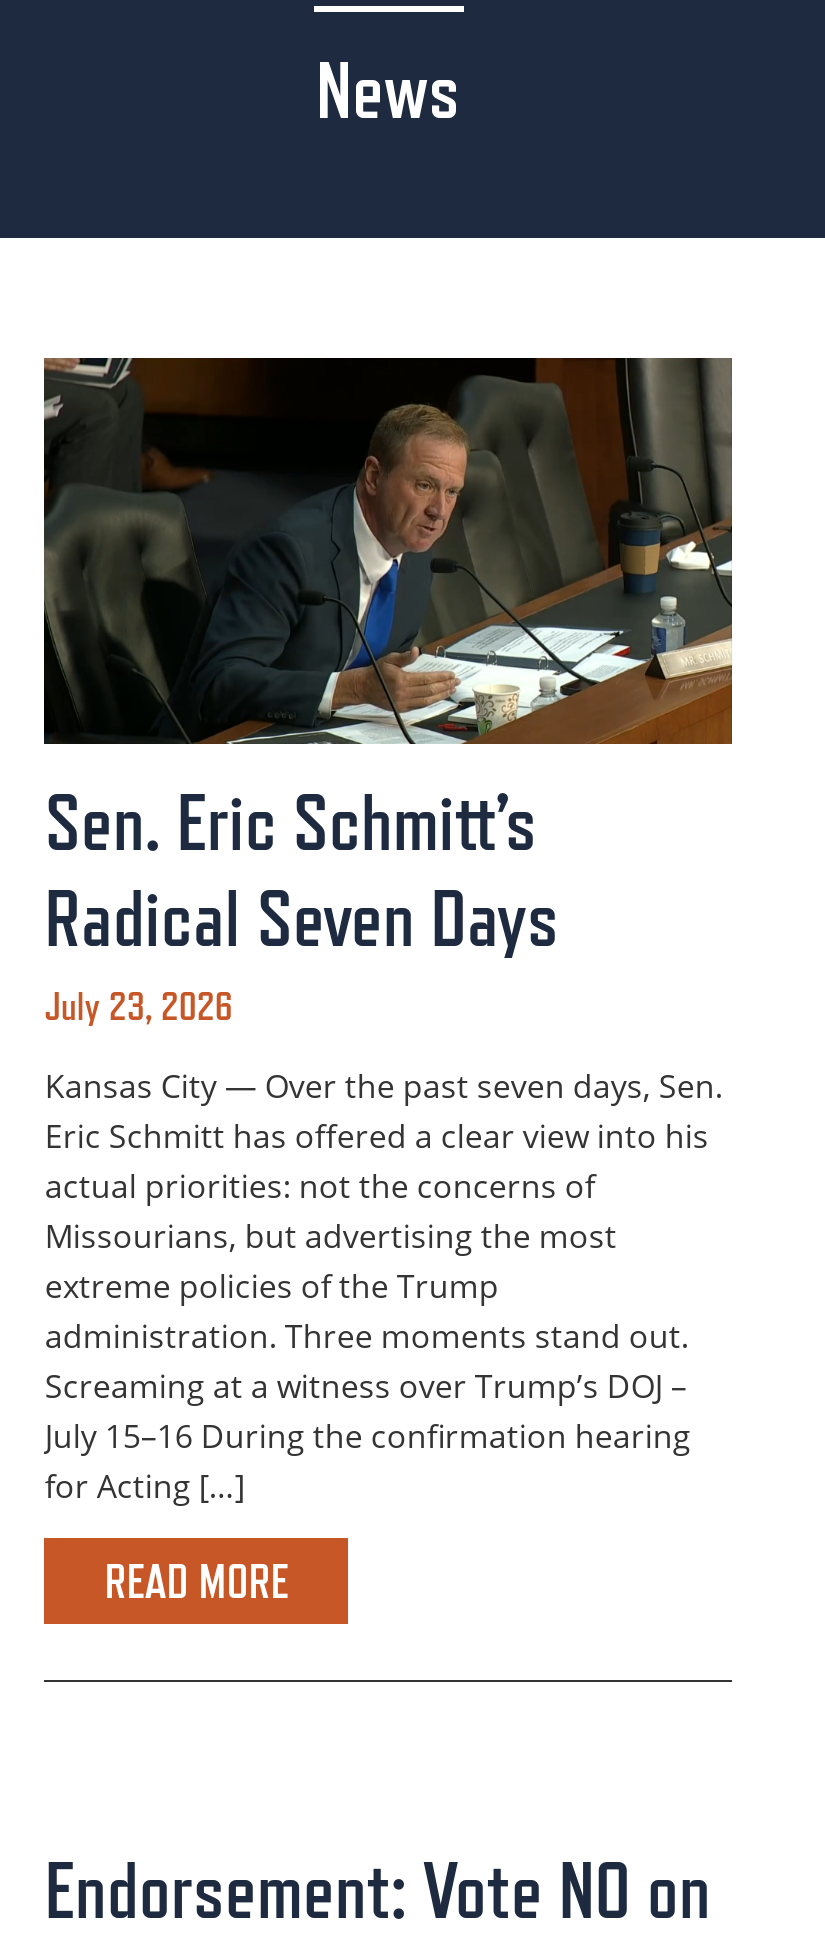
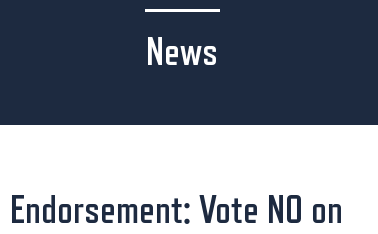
- [image]
- Sen. Eric Schmitt’s
- Radical Seven Days
- July 23, 2026
- Kansas City — Over the past seven days, Sen.
- Eric Schmitt has offered a clear view into his
- actual priorities: not the concerns of
- Missourians, but advertising the most
- extreme policies of the Trump
- administration. Three moments stand out.
- Screaming at a witness over Trump’s DOJ –
- July 15–16 During the confirmation hearing
- for Acting […]
- READ MORE
